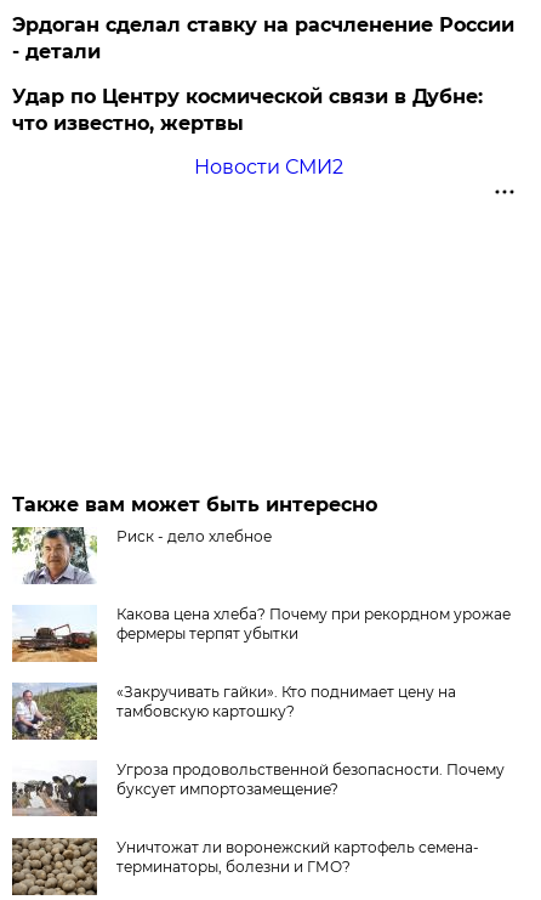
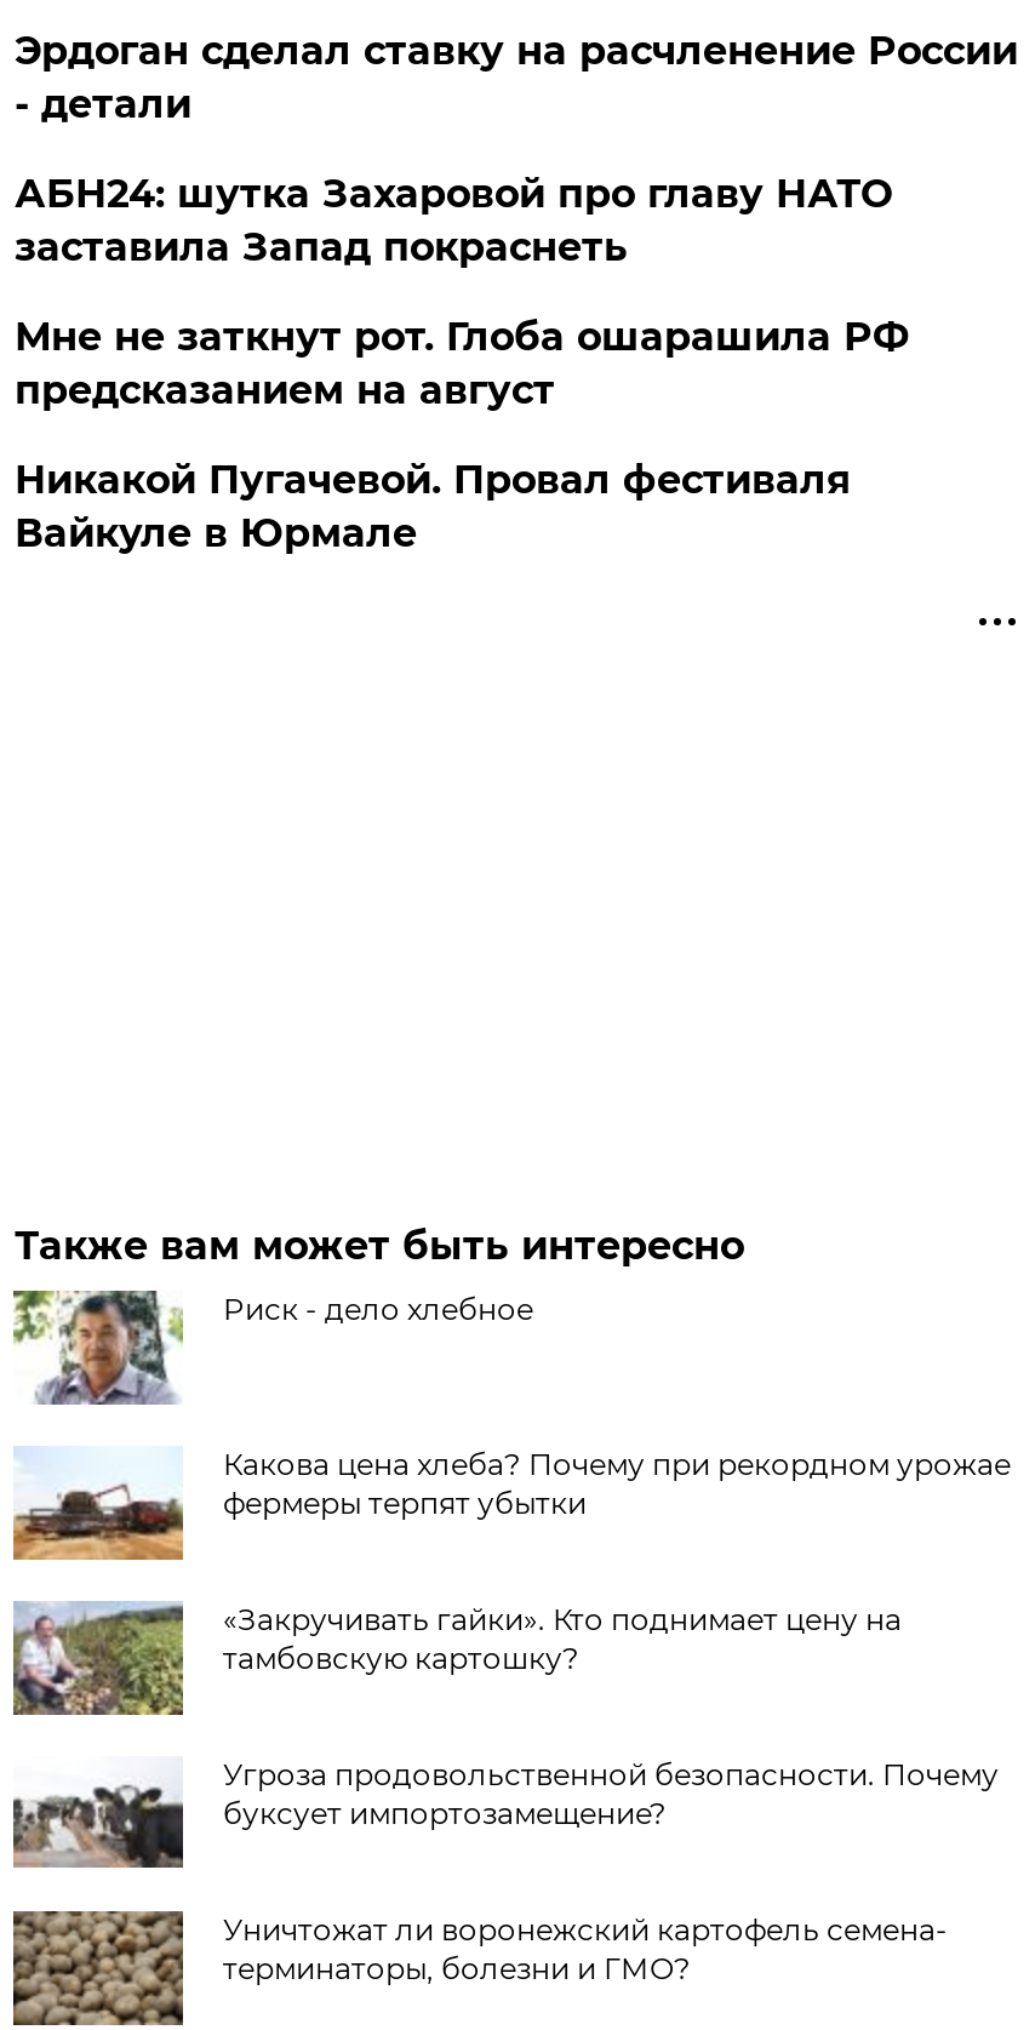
- Удар по Центру космической связи в Дубне:
- что известно, жертвы
- Новости СМИ2
+ АБН24: шутка Захаровой про главу НАТО
+ заставила Запад покраснеть
+ Мне не заткнут рот. Глоба ошарашила РФ
+ предсказанием на август
+ Никакой Пугачевой. Провал фестиваля
+ Вайкуле в Юрмале
